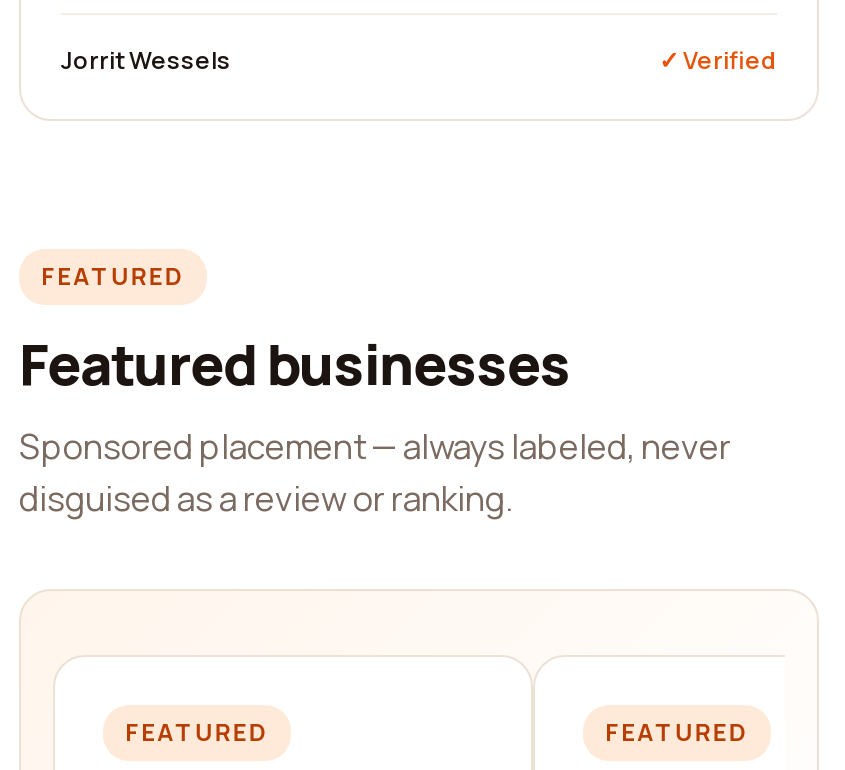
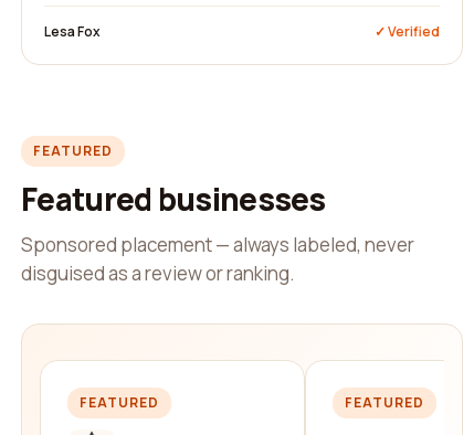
- Jorrit Wessels
+ Lesa Fox
